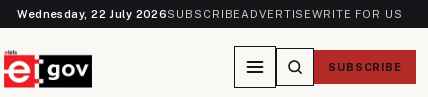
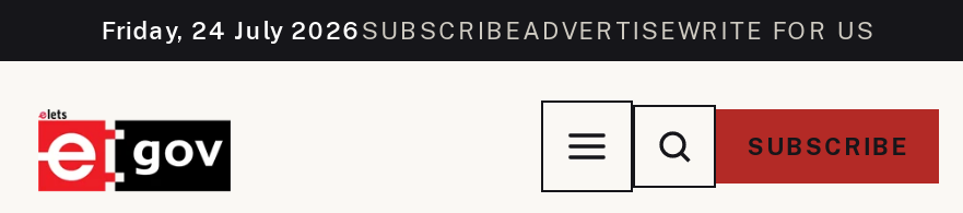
- Wednesday, 22 July 2026 SUBSCRIBE ADVERTISE WRITE FOR US
+ Friday, 24 July 2026 SUBSCRIBE ADVERTISE WRITE FOR US
